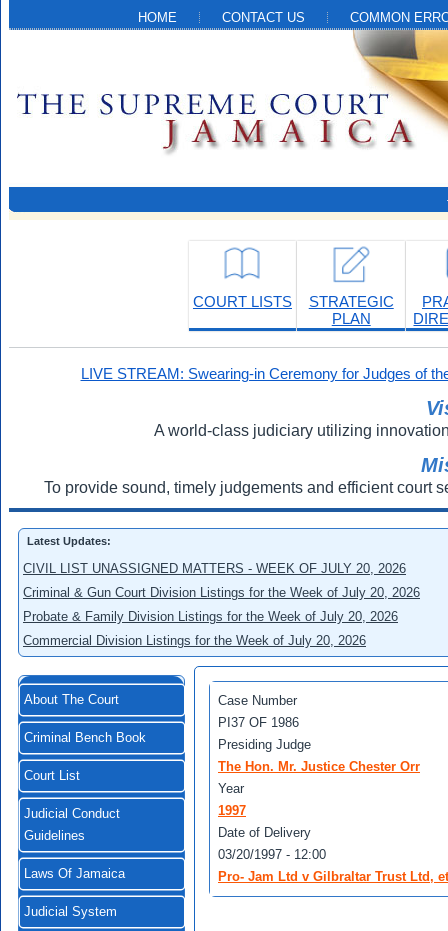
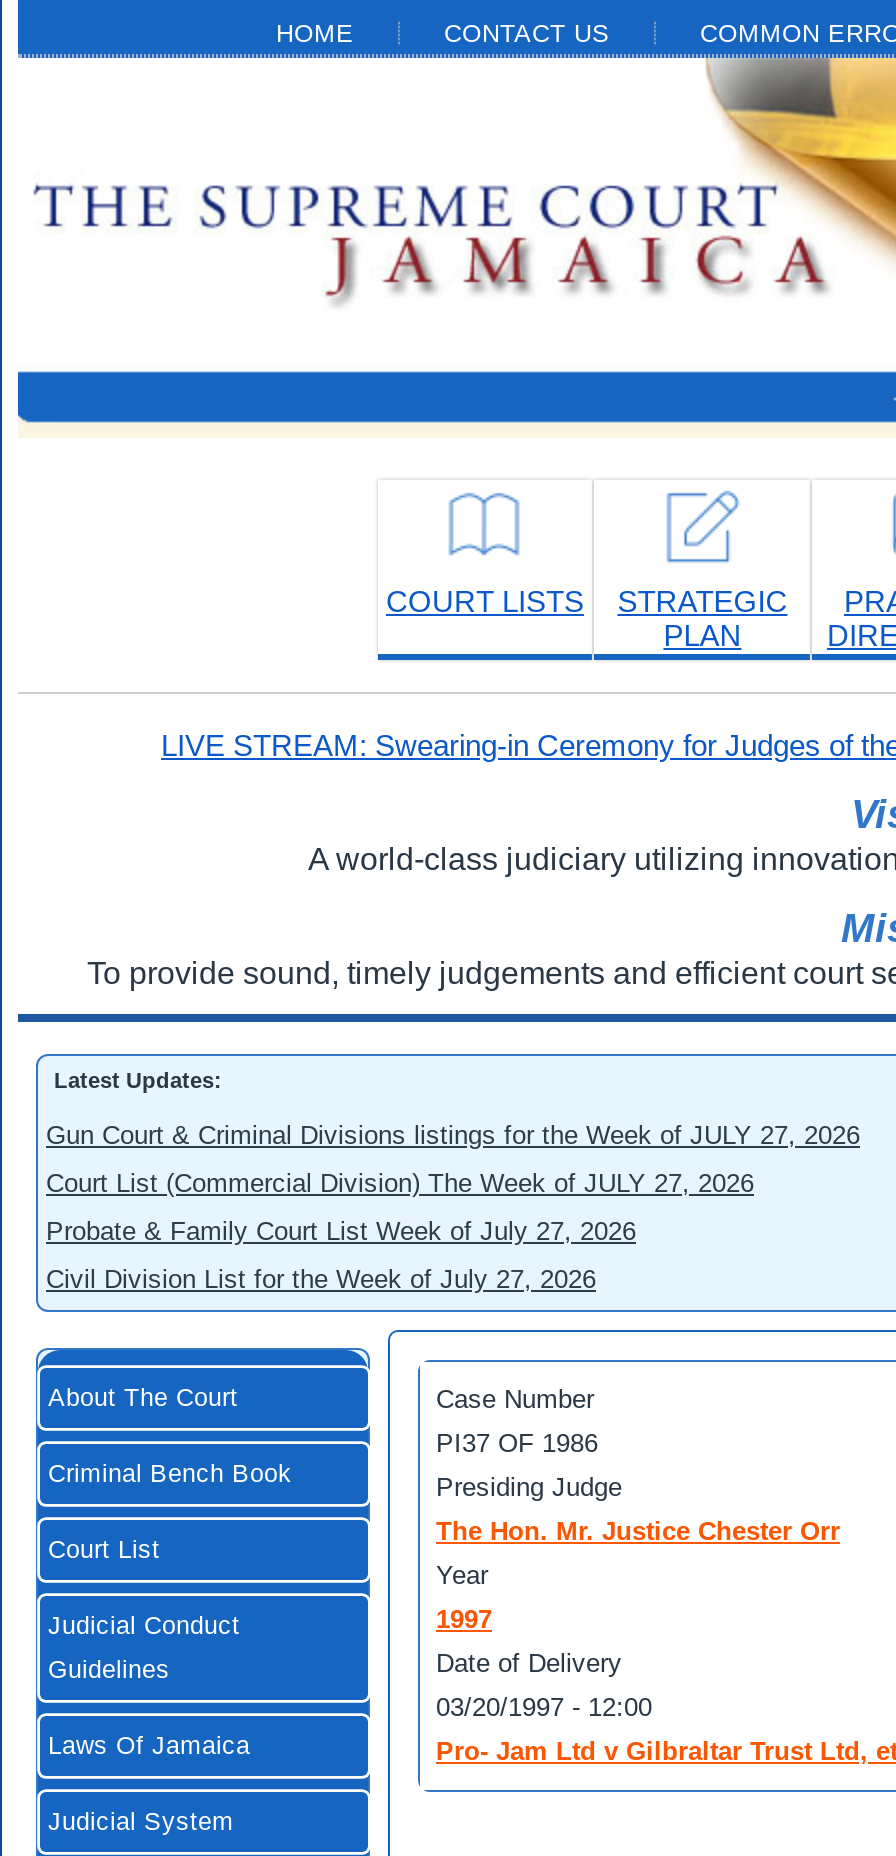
- CIVIL LIST UNASSIGNED MATTERS - WEEK OF JULY 20, 2026
+ Gun Court & Criminal Divisions listings for the Week of JULY 27, 2026

- Criminal & Gun Court Division Listings for the Week of July 20, 2026
+ Court List (Commercial Division) The Week of JULY 27, 2026

- Probate & Family Division Listings for the Week of July 20, 2026
+ Probate & Family Court List Week of July 27, 2026

- Commercial Division Listings for the Week of July 20, 2026
+ Civil Division List for the Week of July 27, 2026
